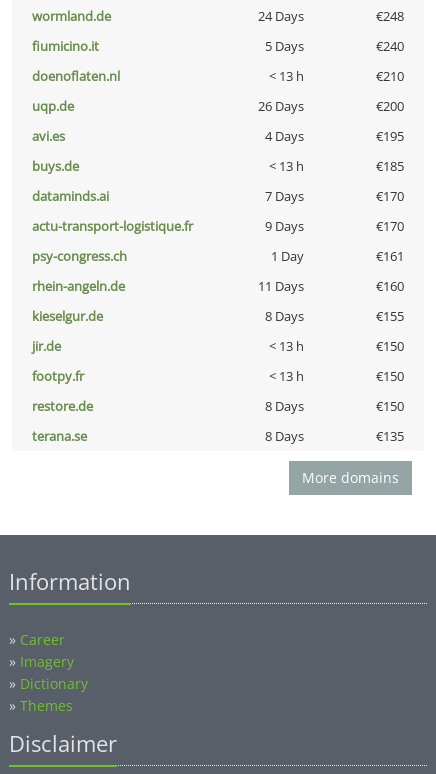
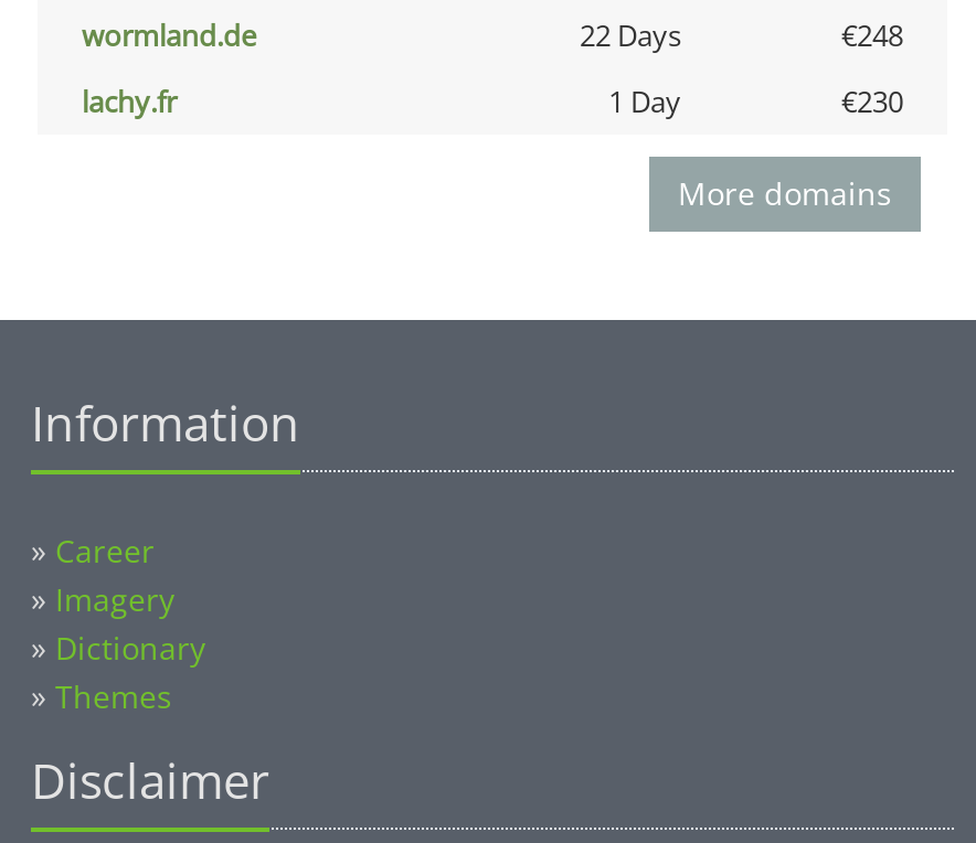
- 24 Days
+ 22 Days

- fiumicino.it
- 5 Days
- €240
- doenoflaten.nl
- < 13 h
- €210
- uqp.de
- 26 Days
- €200
- avi.es
- 4 Days
- €195
- buys.de
- < 13 h
- €185
- dataminds.ai
- 7 Days
- €170
- actu-transport-logistique.fr
- 9 Days
- €170
- psy-congress.ch
+ lachy.fr

- €161
- rhein-angeln.de
- 11 Days
- €160
- kieselgur.de
- 8 Days
- €155
- jir.de
- < 13 h
- €150
- footpy.fr
- < 13 h
- €150
- restore.de
- 8 Days
- €150
- terana.se
- 8 Days
- €135
+ €230
